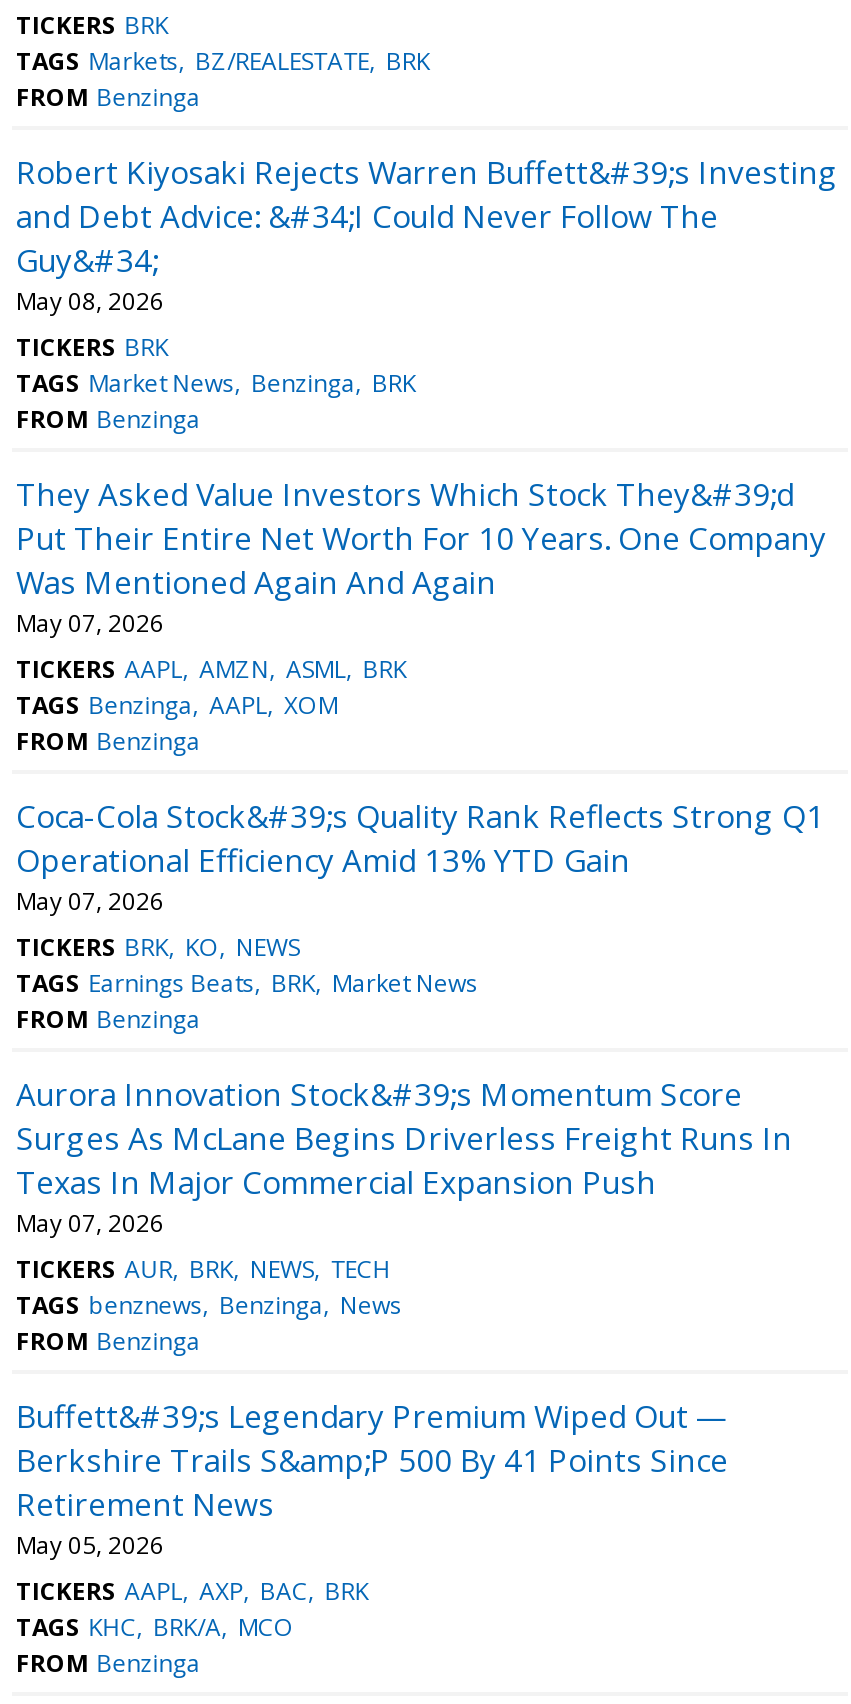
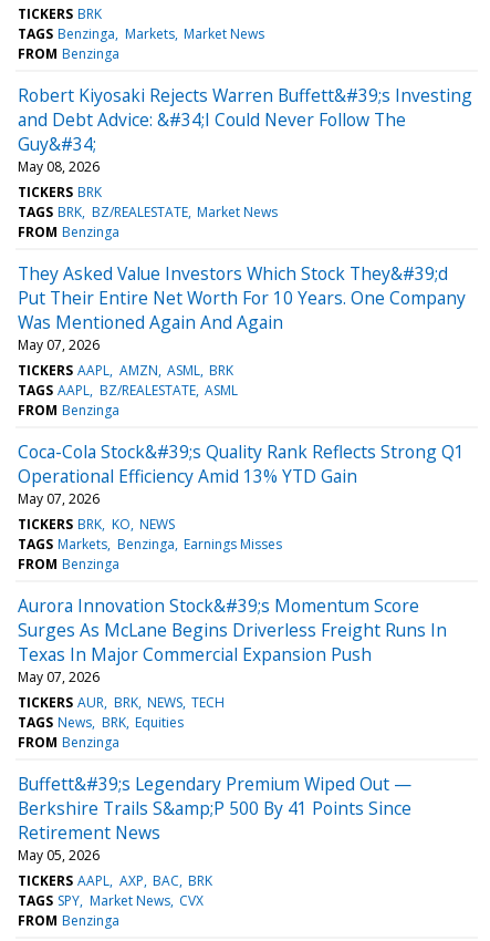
- TAGS Markets BZ/REALESTATE BRK
+ TAGS Benzinga Markets Market News

- TAGS Market News Benzinga BRK
+ TAGS BRK BZ/REALESTATE Market News

- TAGS Benzinga AAPL XOM
+ TAGS AAPL BZ/REALESTATE ASML

- TAGS Earnings Beats BRK Market News
+ TAGS Markets Benzinga Earnings Misses

- TAGS benznews Benzinga News
+ TAGS News BRK Equities

- TAGS KHC BRK/A MCO
+ TAGS SPY Market News CVX
